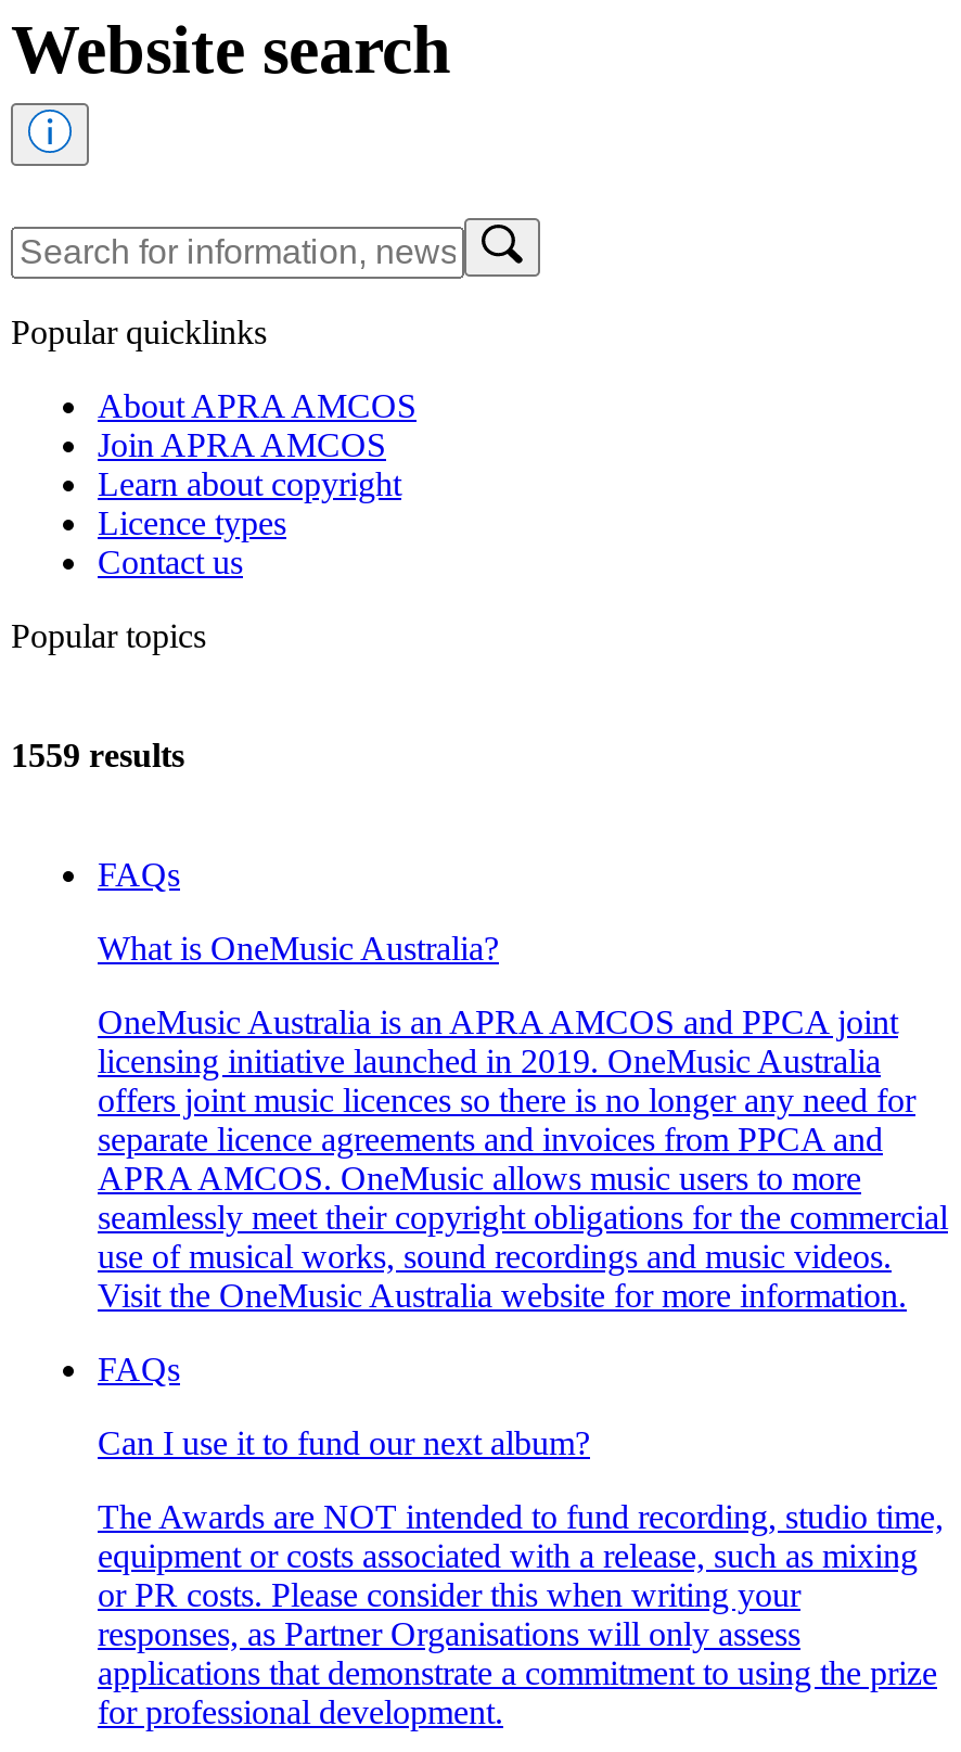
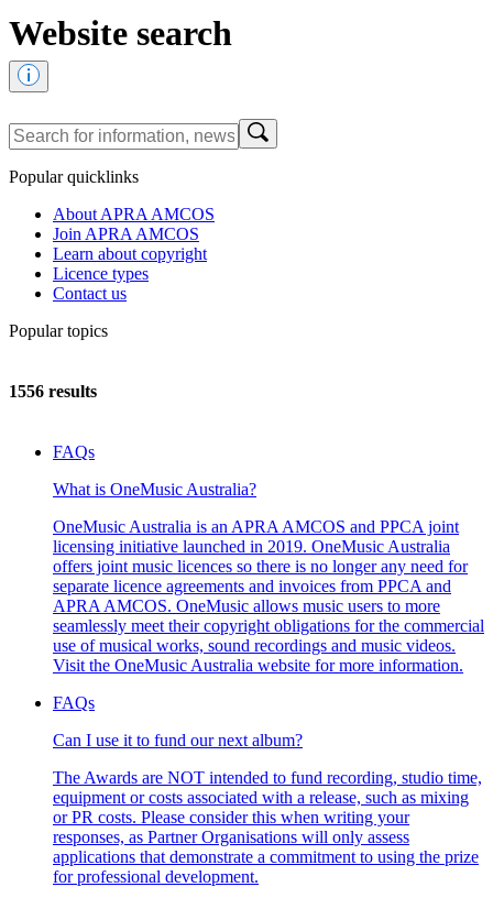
- 1559 results
+ 1556 results
